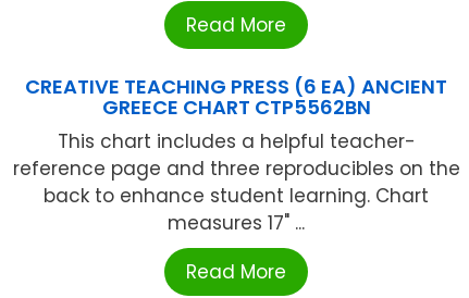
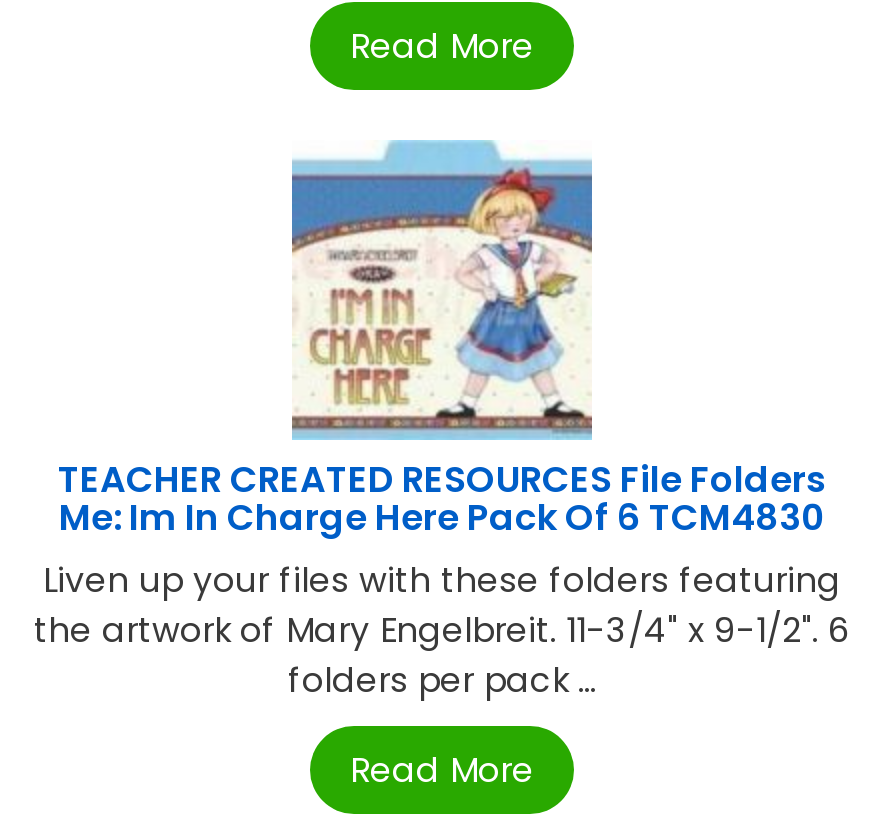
- CREATIVE TEACHING PRESS (6 EA) ANCIENT
- GREECE CHART CTP5562BN
- This chart includes a helpful teacher-
- reference page and three reproducibles on the
- back to enhance student learning. Chart
- measures 17" ...
+ TEACHER CREATED RESOURCES File Folders
+ Me: Im In Charge Here Pack Of 6 TCM4830
+ Liven up your files with these folders featuring
+ the artwork of Mary Engelbreit. 11-3/4" x 9-1/2". 6
+ folders per pack ...
